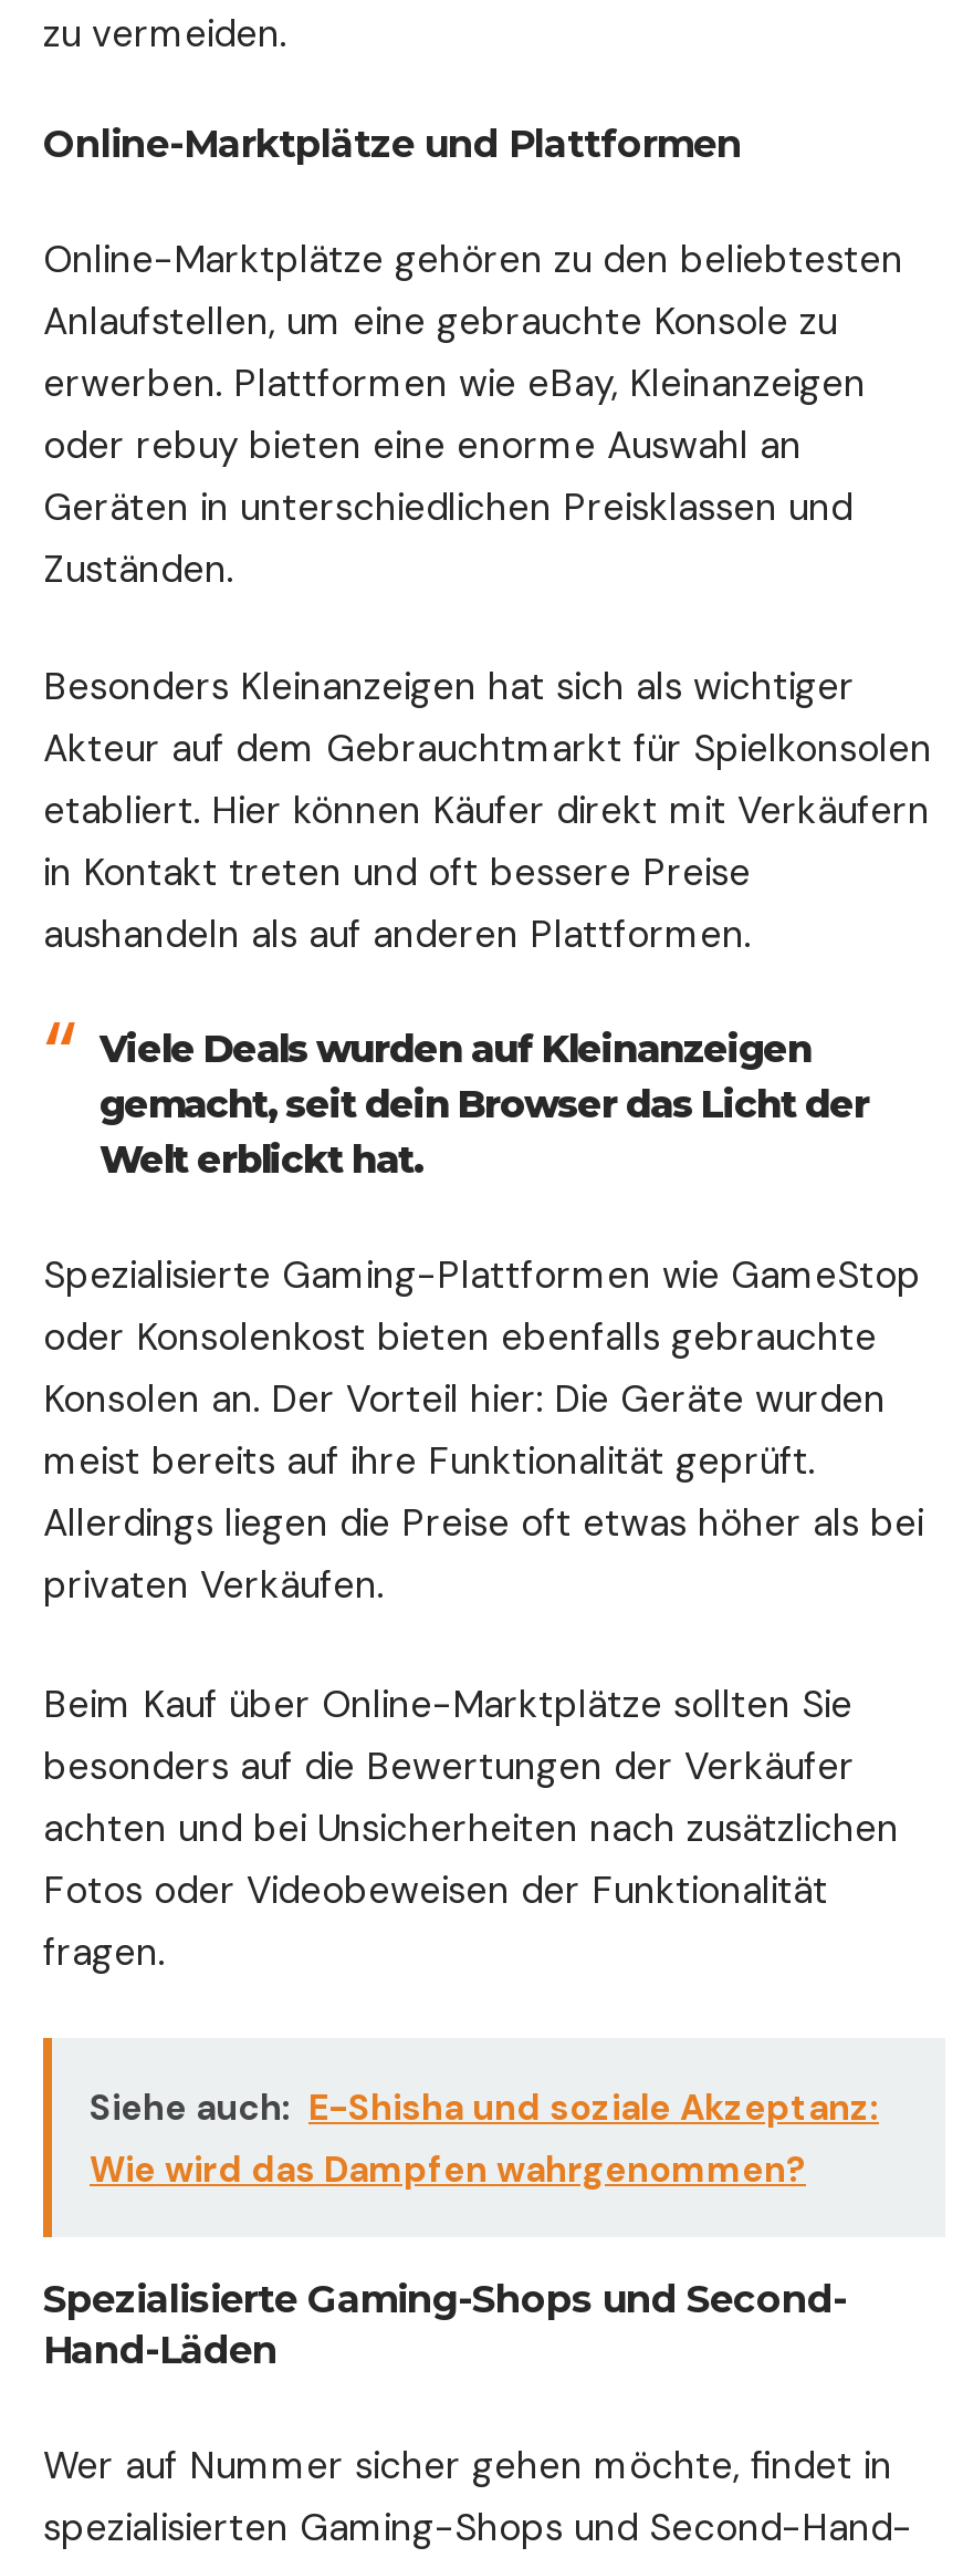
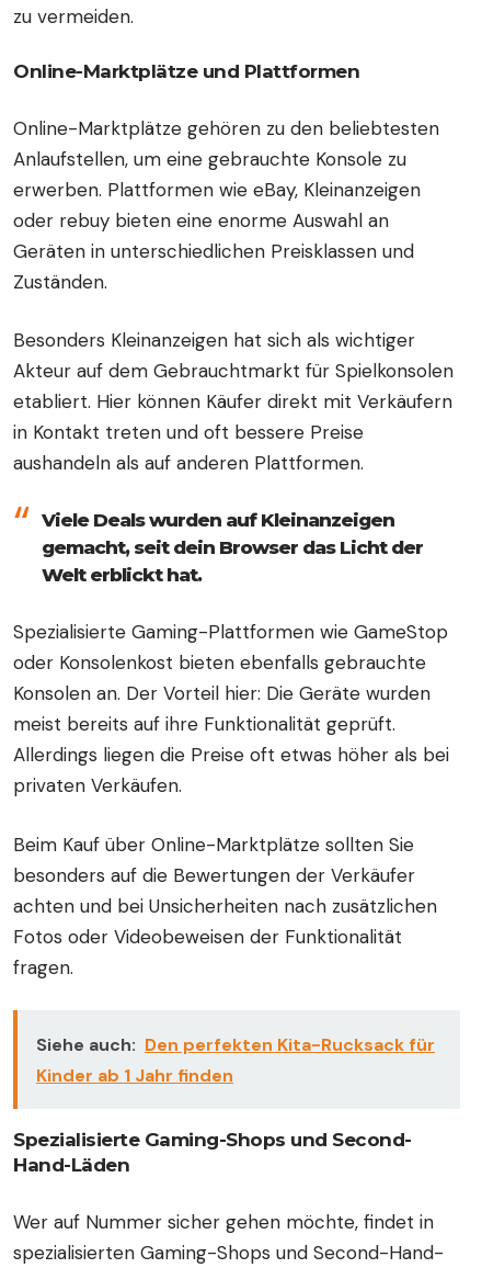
- Siehe auch: E-Shisha und soziale Akzeptanz:
- Wie wird das Dampfen wahrgenommen?
+ Siehe auch: Den perfekten Kita-Rucksack für
+ Kinder ab 1 Jahr finden
